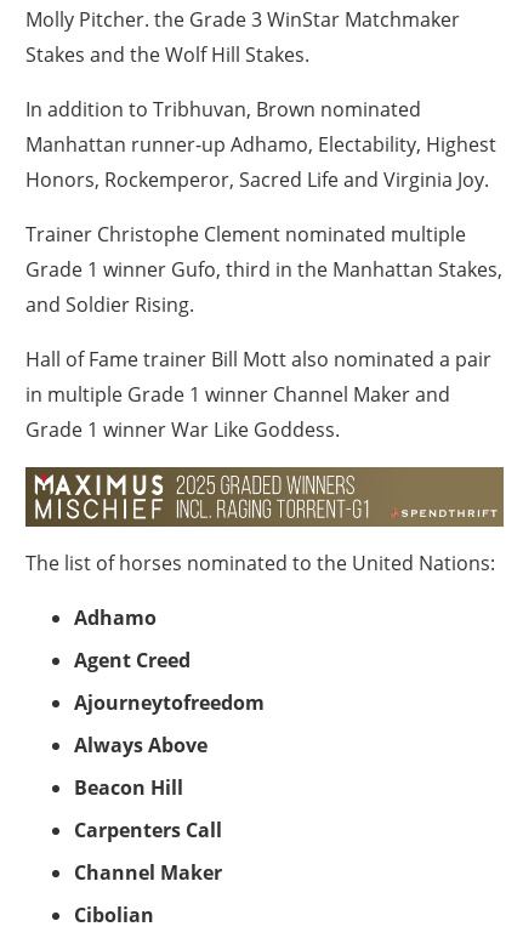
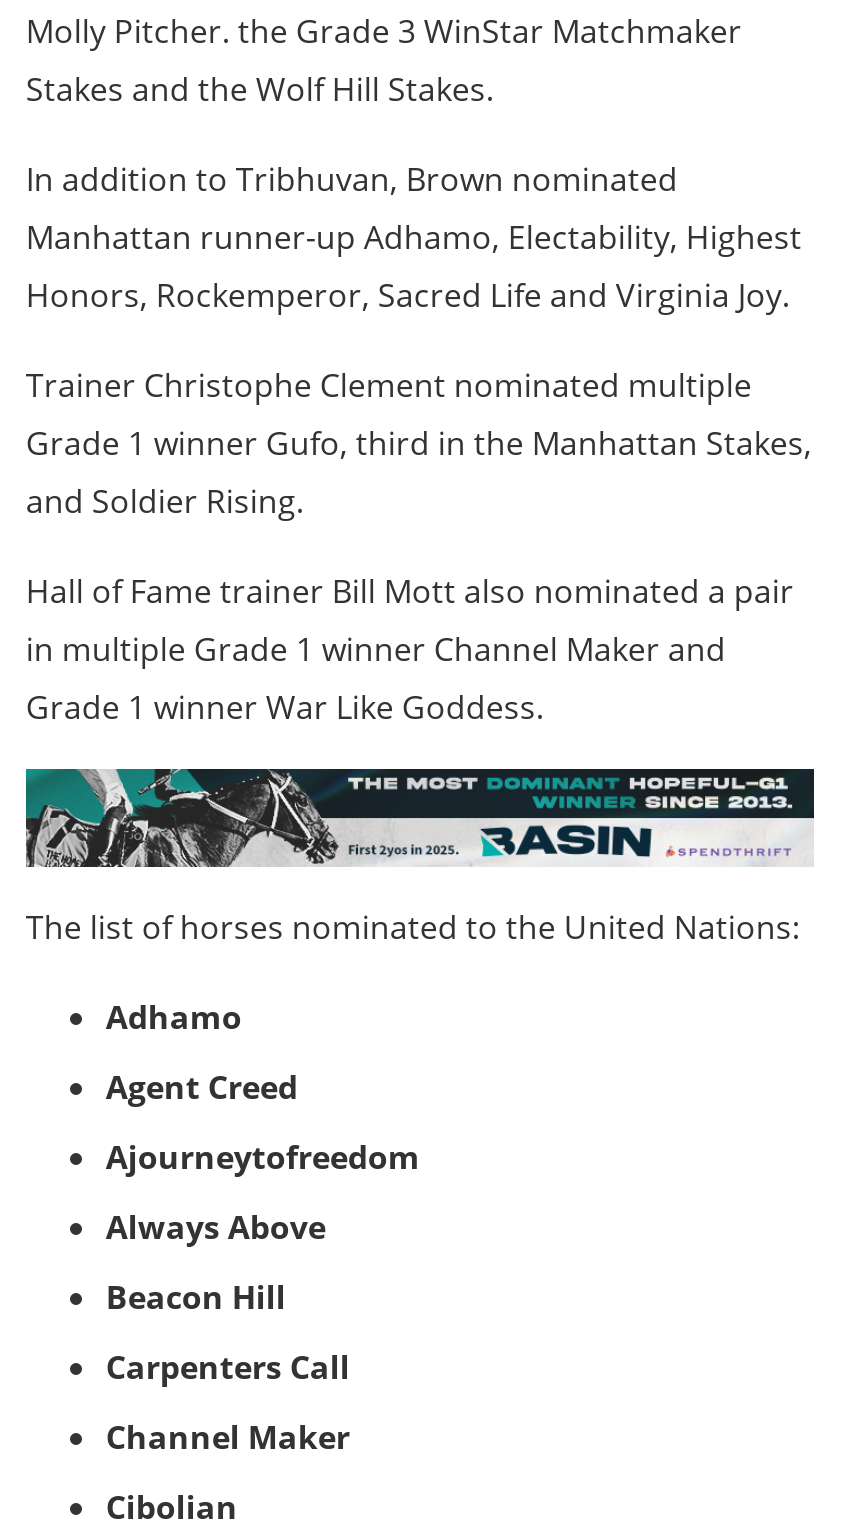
- [image]
+ [image]
